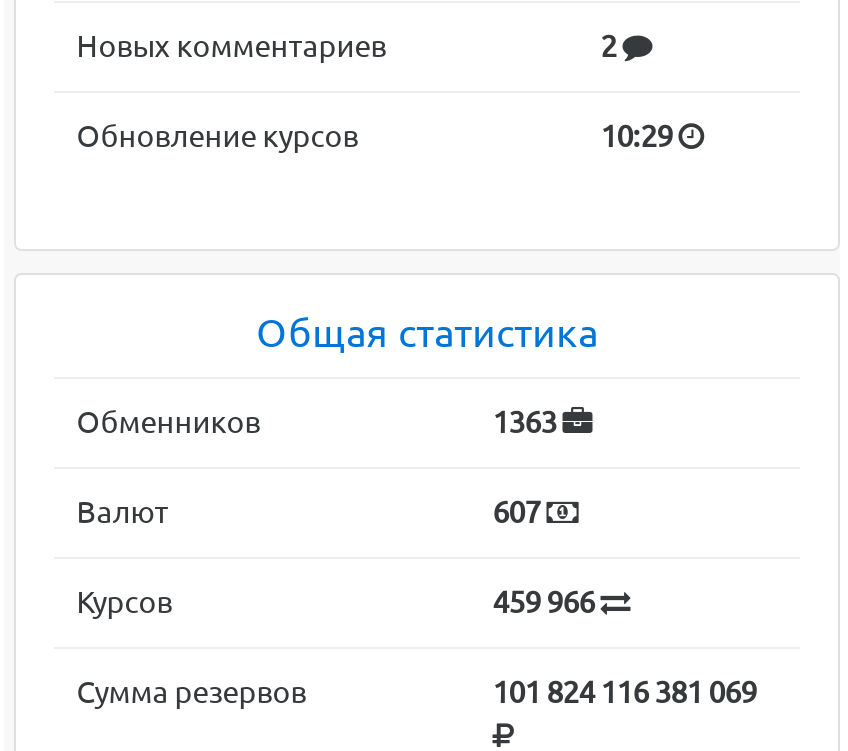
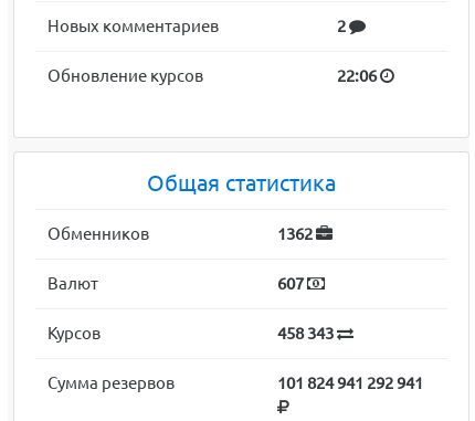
- 10:29
+ 22:06

- 1363
+ 1362

- 459 966
+ 458 343

- 101 824 116 381 069
+ 101 824 941 292 941
